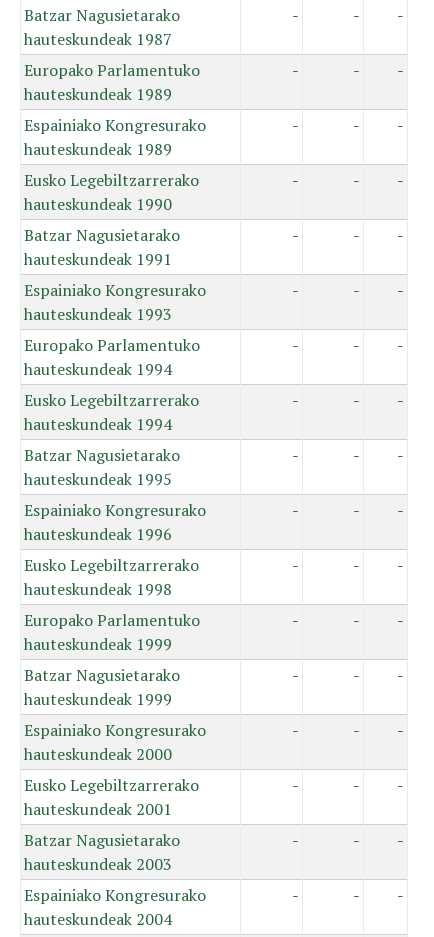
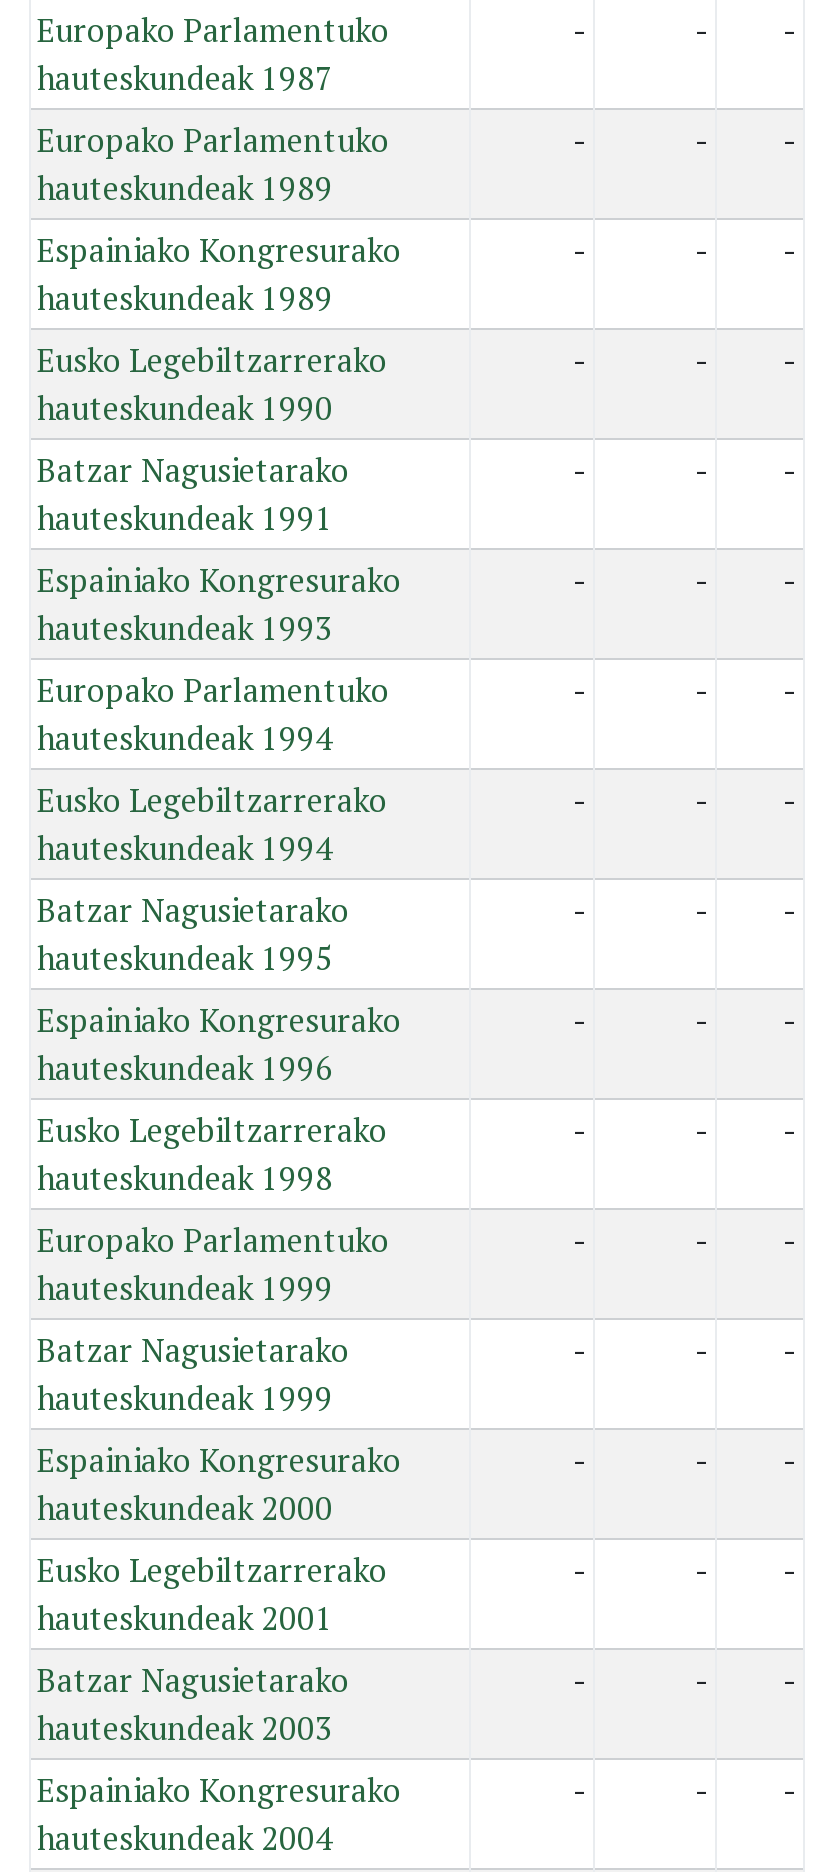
- Batzar Nagusietarako
+ Europako Parlamentuko
